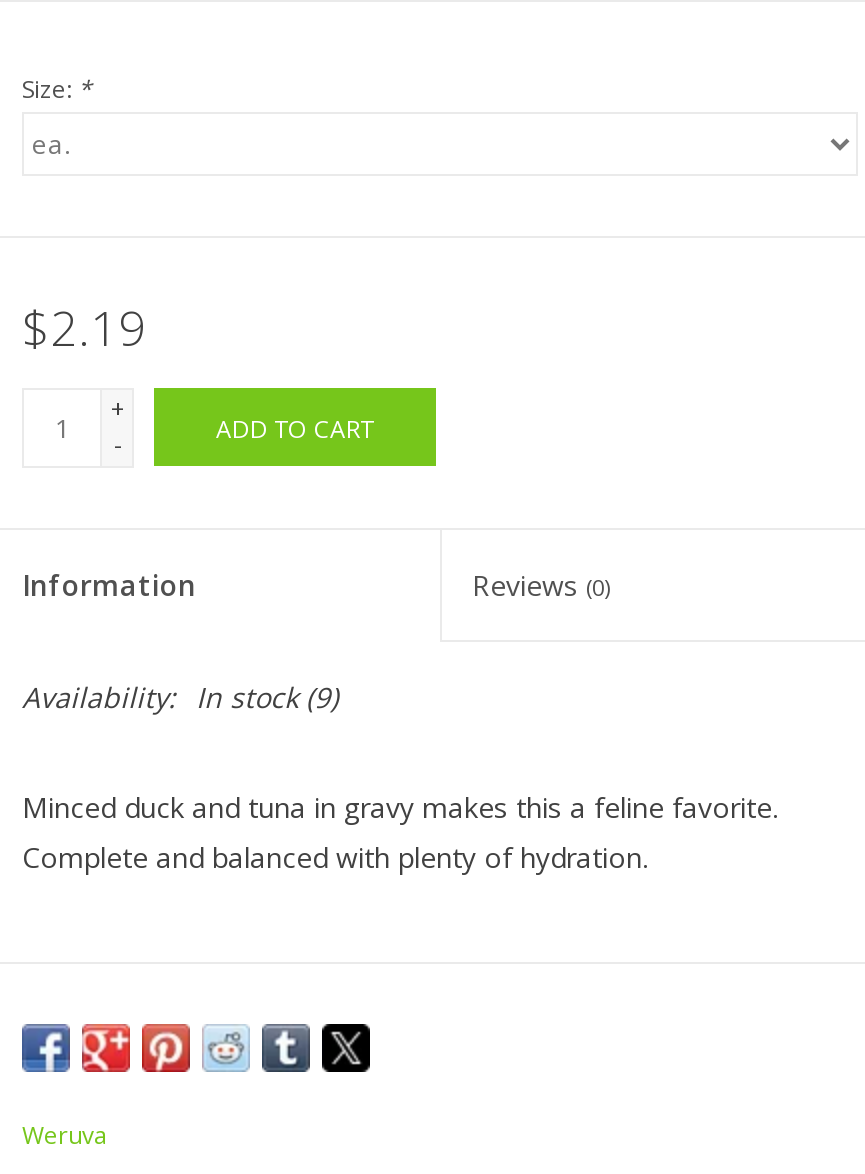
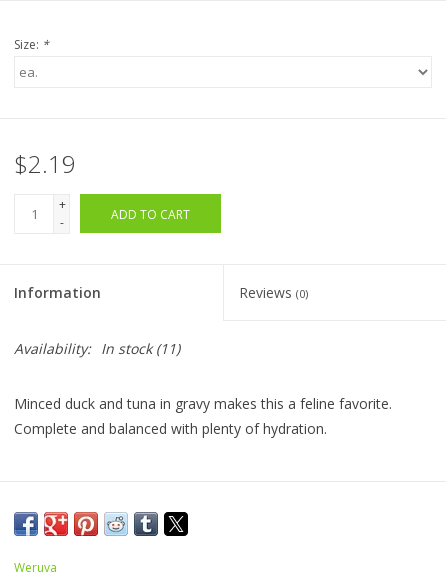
- Availability: In stock (9)
+ Availability: In stock (11)
